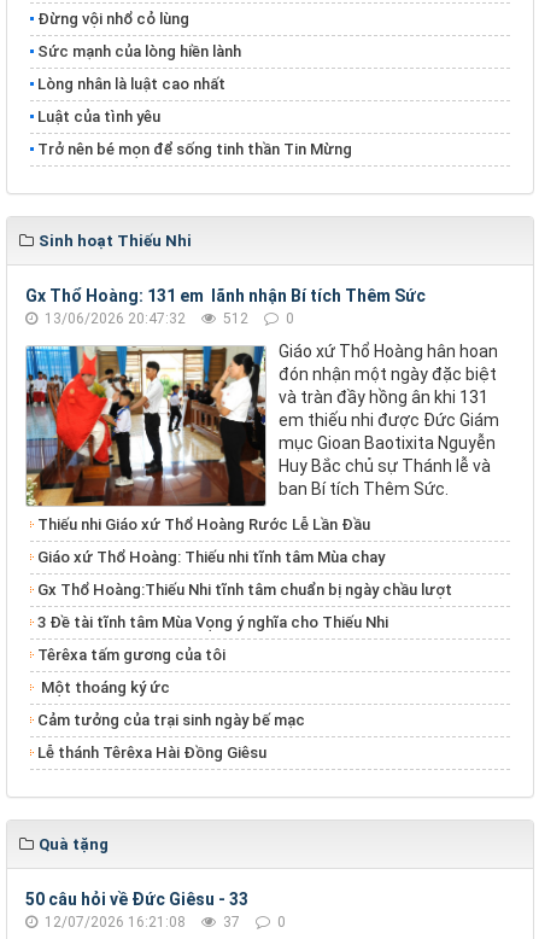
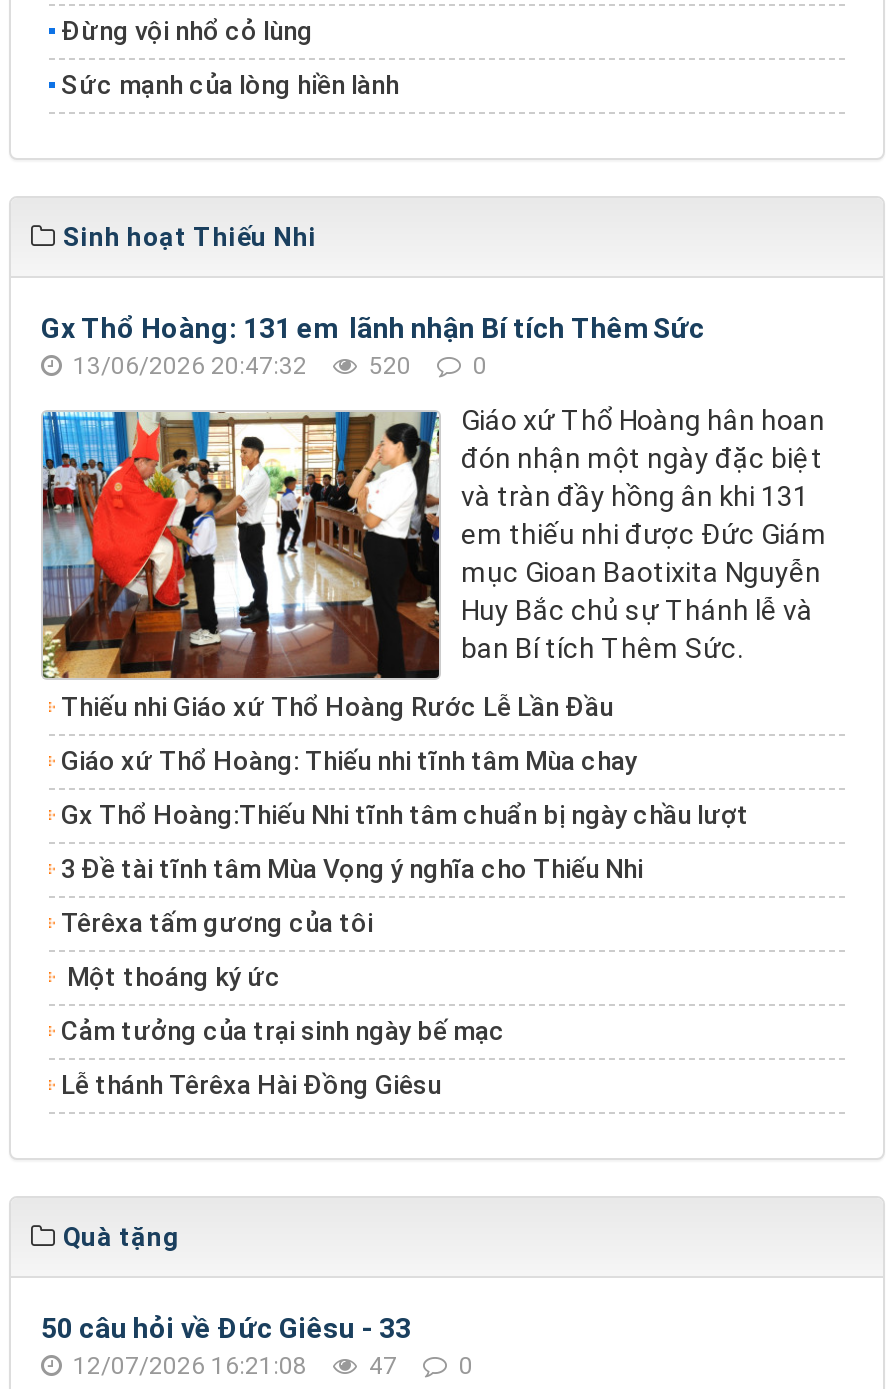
- Lòng nhân là luật cao nhất
- Luật của tình yêu
- Trở nên bé mọn để sống tinh thần Tin Mừng

- 13/06/2026 20:47:32 512 0
+ 13/06/2026 20:47:32 520 0

- 12/07/2026 16:21:08 37 0
+ 12/07/2026 16:21:08 47 0
